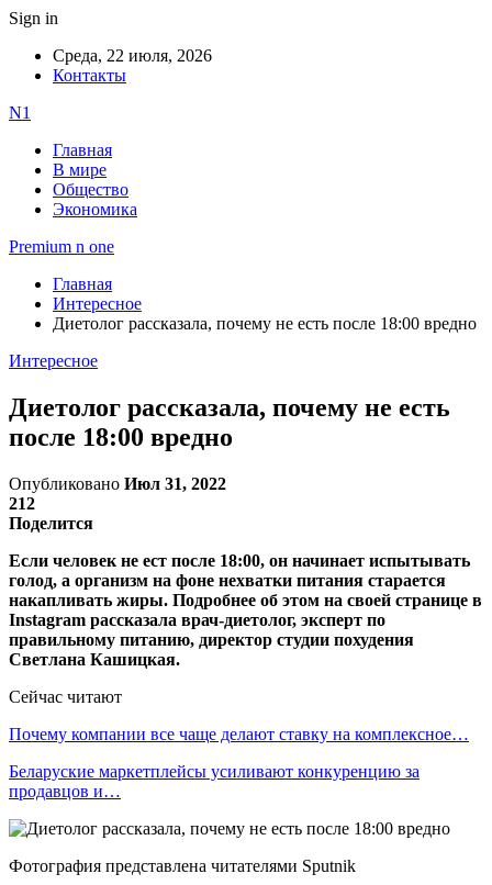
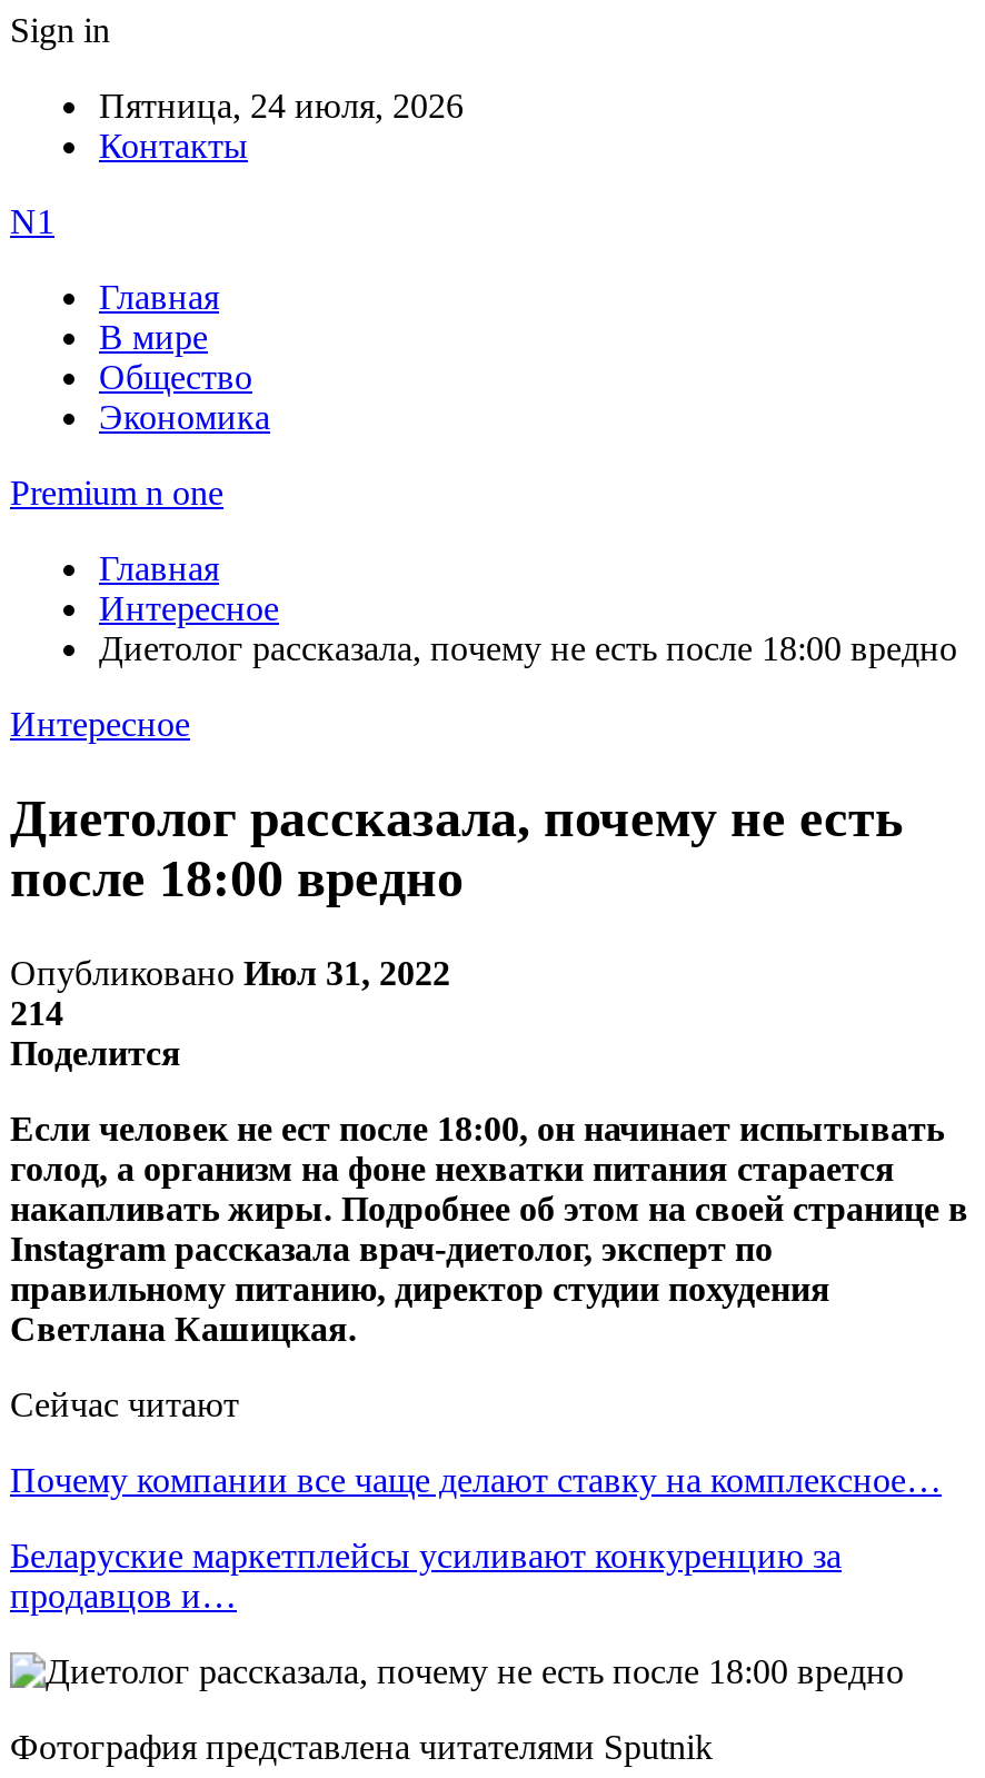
- Среда, 22 июля, 2026
+ Пятница, 24 июля, 2026

- 212
+ 214
